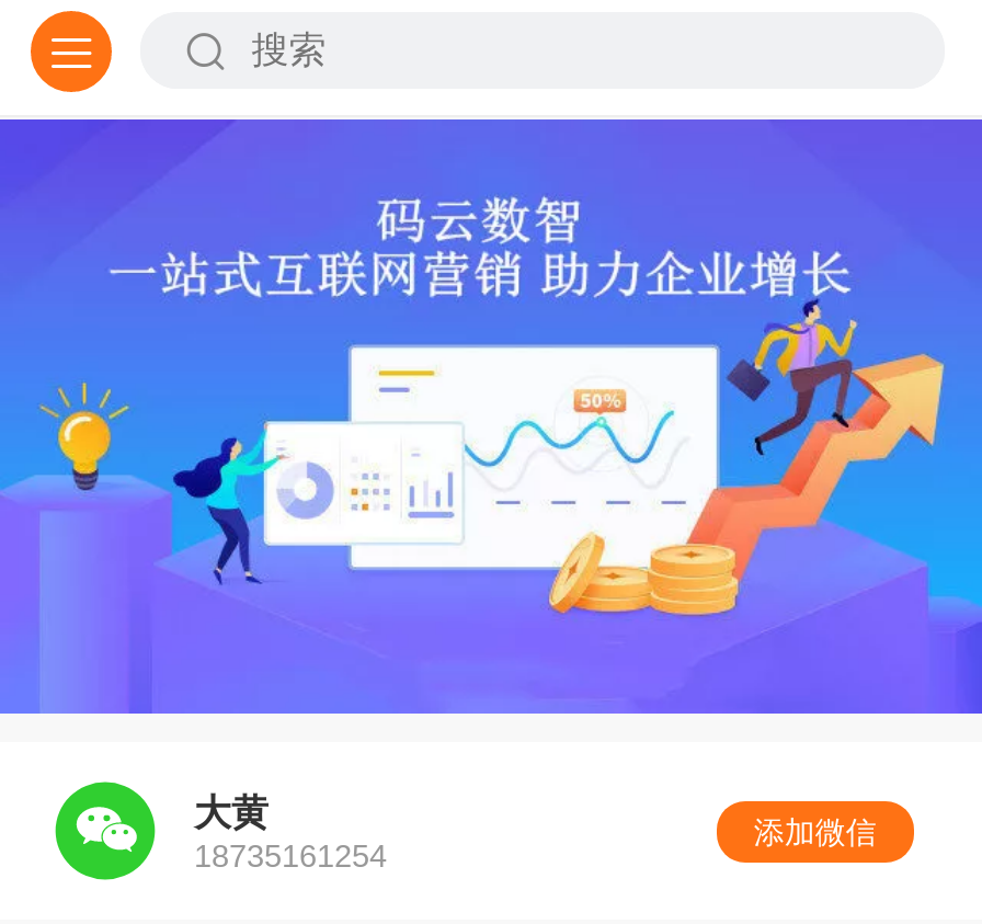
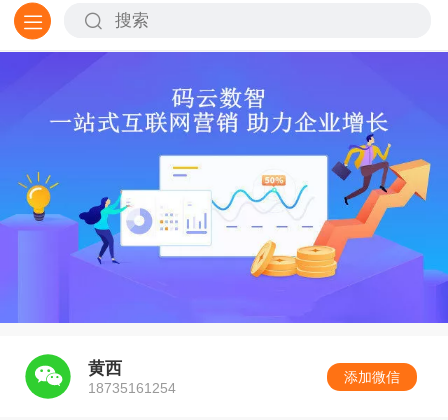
- 大黄
+ 黄西
